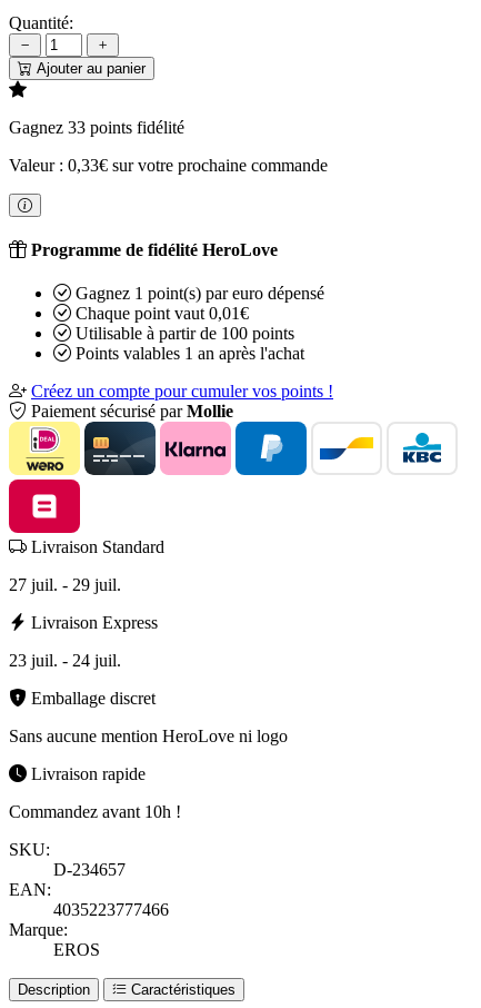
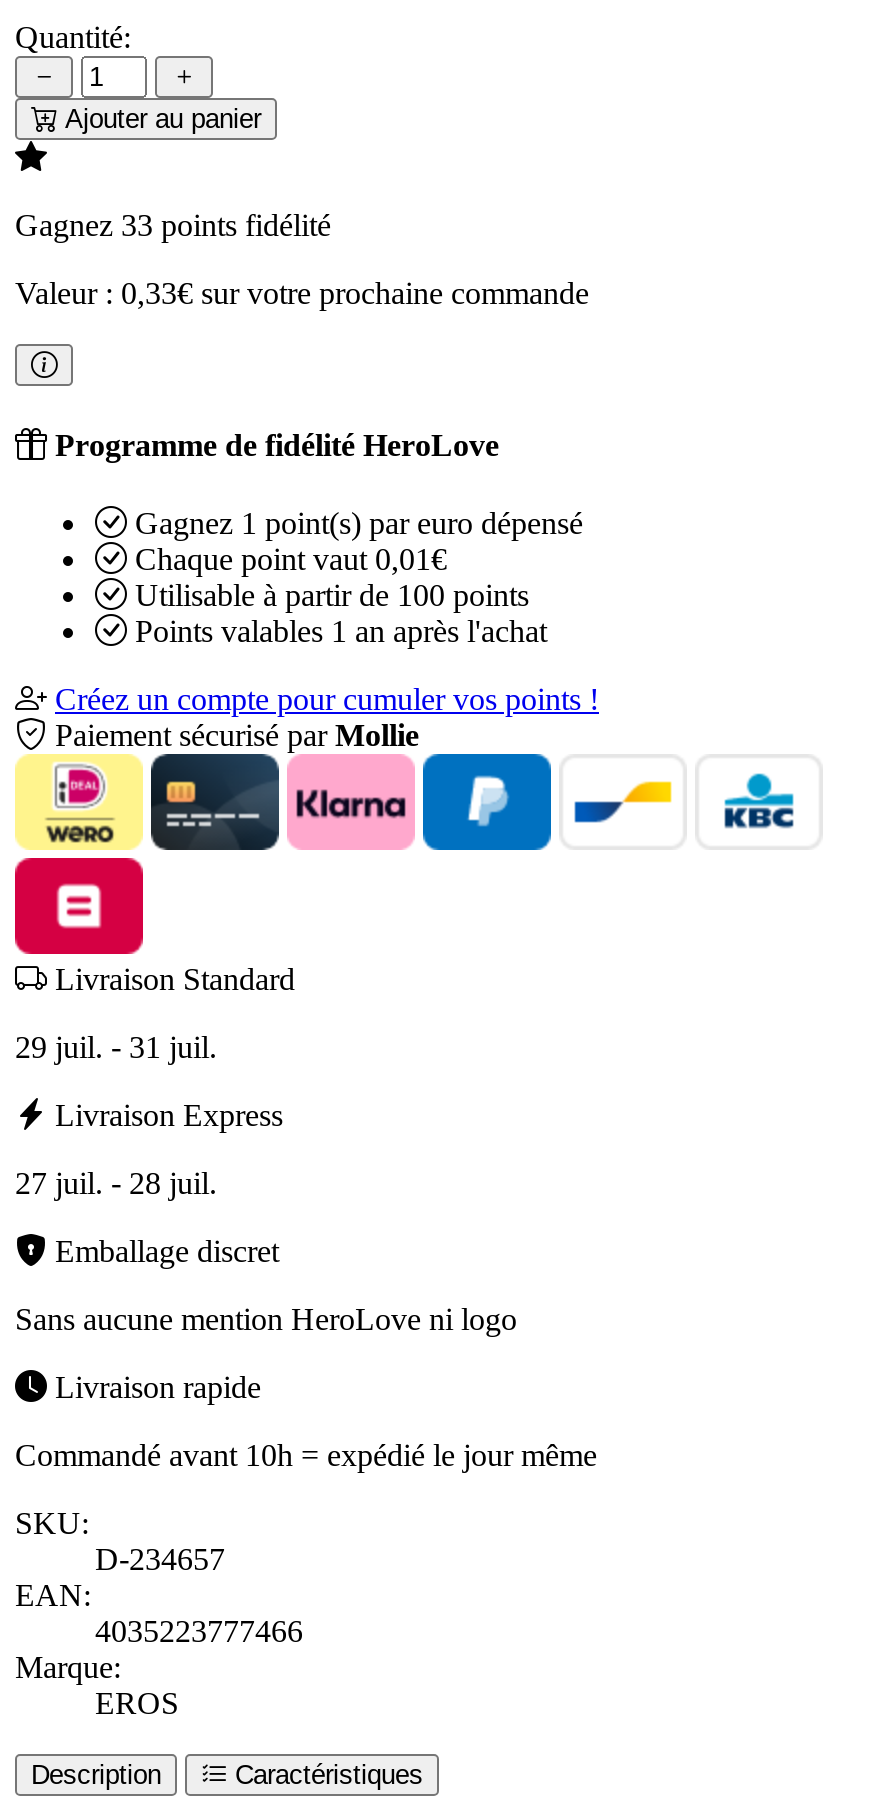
- 27 juil. - 29 juil.
+ 29 juil. - 31 juil.

- 23 juil. - 24 juil.
+ 27 juil. - 28 juil.

- Commandez avant 10h !
+ Commandé avant 10h = expédié le jour même
